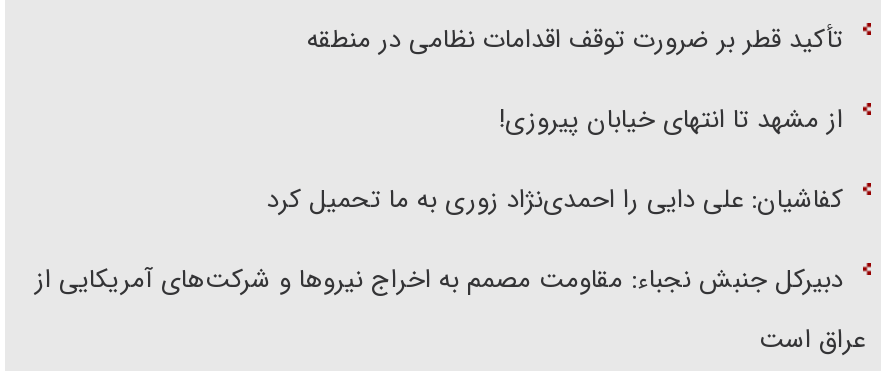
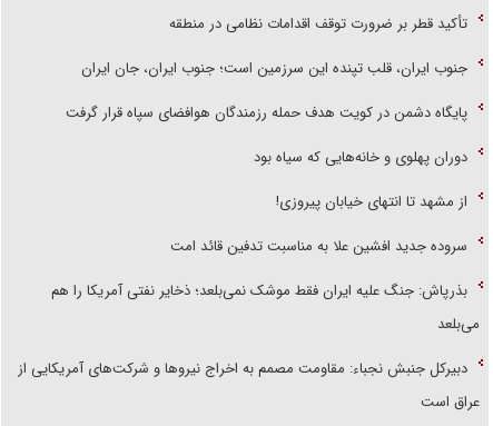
+ جنوب ایران، قلب تپنده این سرزمین است؛ جنوب ایران، جان ایران
+ پایگاه دشمن در کویت هدف حمله رزمندگان هوافضای سپاه قرار گرفت
+ دوران پهلوی و خانه‌هایی که سیاه بود

- کفاشیان: علی دایی را احمدی‌نژاد زوری به ما تحمیل کرد
+ سروده جدید افشین علا به مناسبت تدفین قائد امت
+ بذرپاش: جنگ علیه ایران فقط موشک نمی‌بلعد؛ ذخایر نفتی آمریکا را هم
+ می‌بلعد
